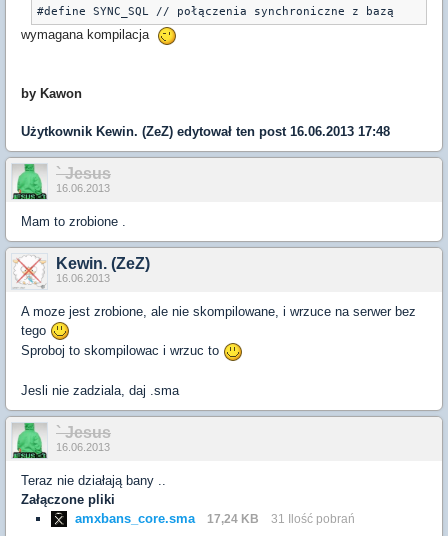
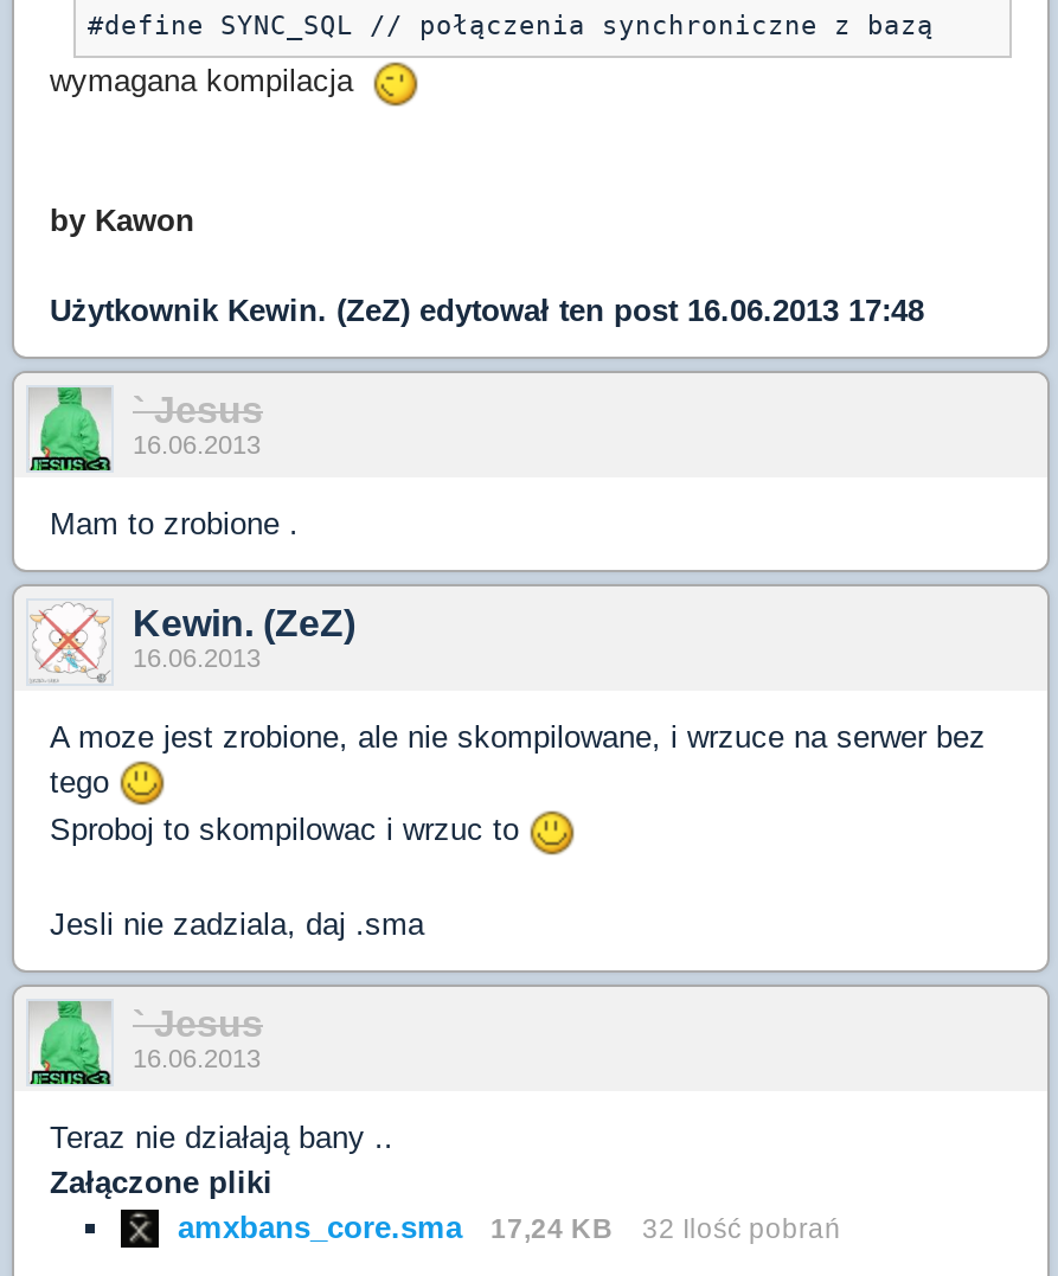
- amxbans_core.sma 17,24 KB 31 Ilość pobrań
+ amxbans_core.sma 17,24 KB 32 Ilość pobrań
